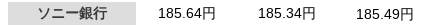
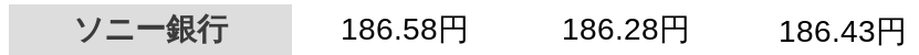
- 185.64円
+ 186.58円

- 185.34円
+ 186.28円

- 185.49円
+ 186.43円
